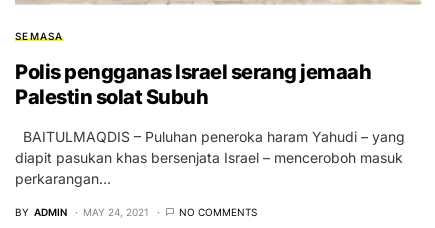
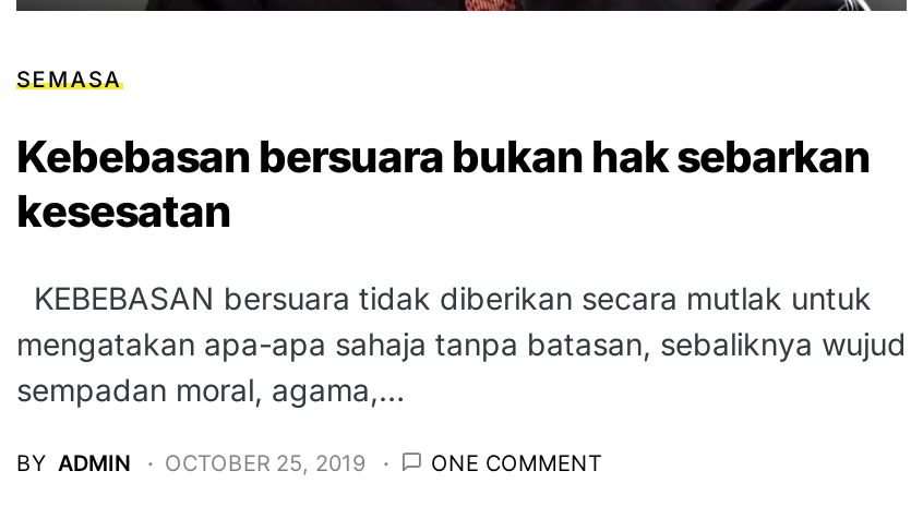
- Polis pengganas Israel serang jemaah
- Palestin solat Subuh
+ Kebebasan bersuara bukan hak sebarkan
+ kesesatan

- BAITULMAQDIS – Puluhan peneroka haram Yahudi – yang
- diapit pasukan khas bersenjata Israel – menceroboh masuk
- perkarangan…
+ KEBEBASAN bersuara tidak diberikan secara mutlak untuk
+ mengatakan apa-apa sahaja tanpa batasan, sebaliknya wujud
+ sempadan moral, agama,…

- MAY 24, 2021
- NO COMMENTS
+ OCTOBER 25, 2019
+ ONE COMMENT
